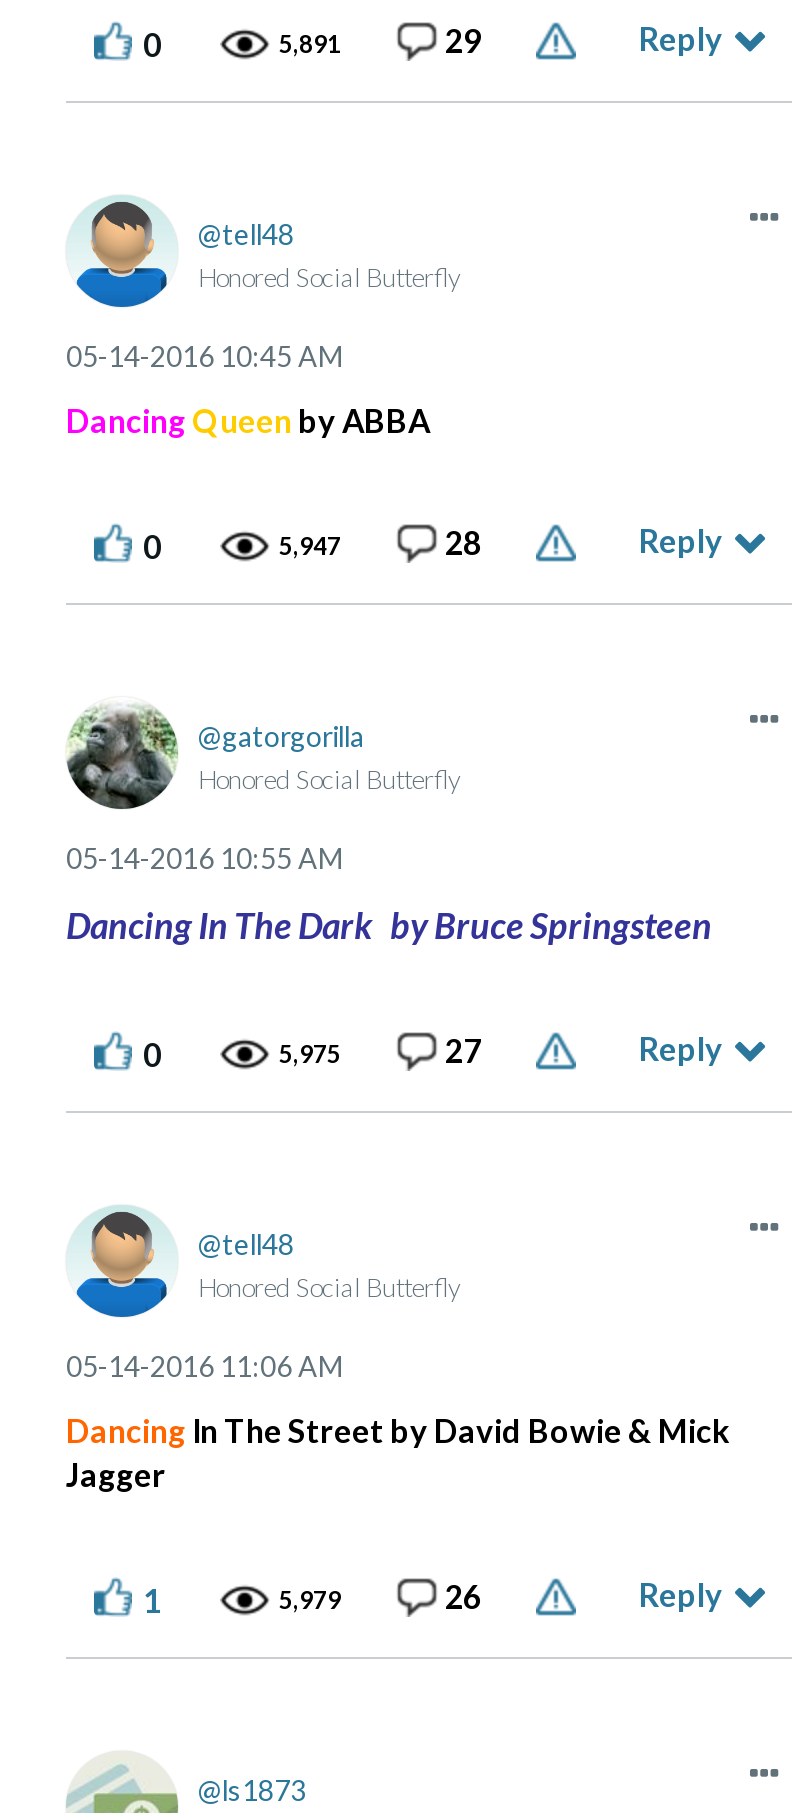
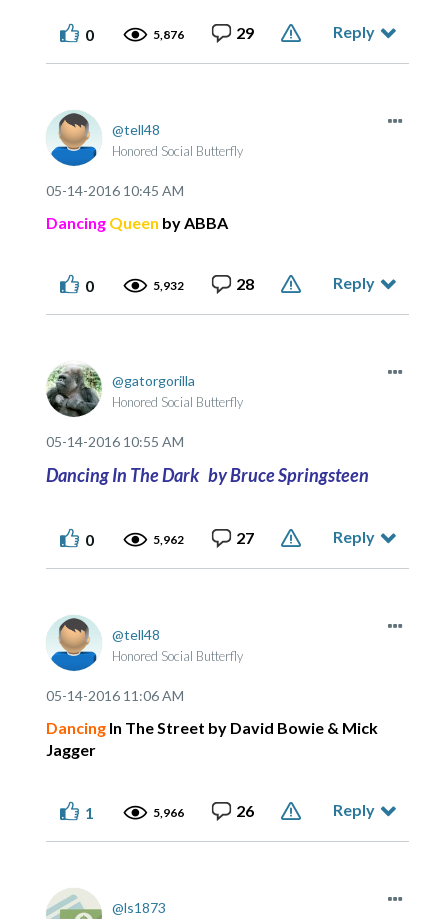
- 5,891
+ 5,876

- 5,947
+ 5,932

- 5,975
+ 5,962

- 5,979
+ 5,966
